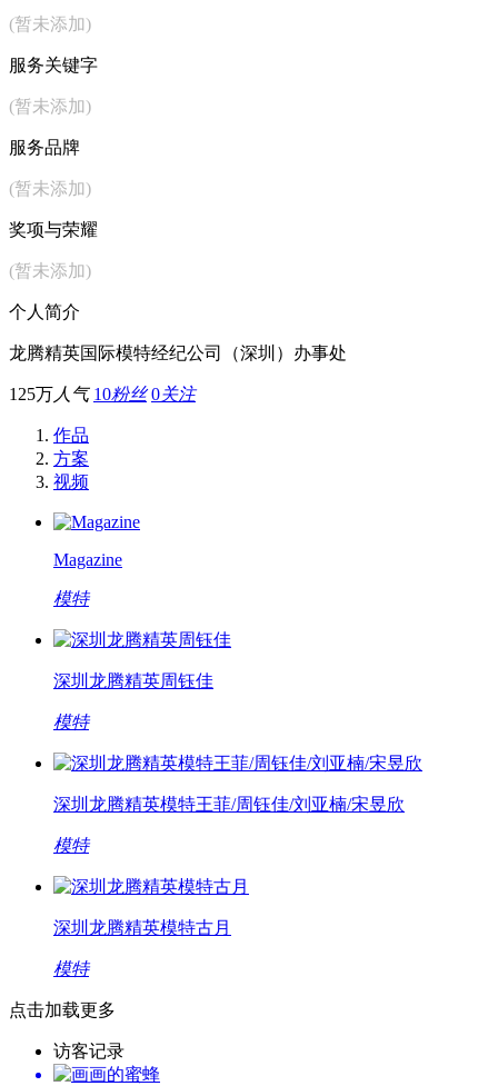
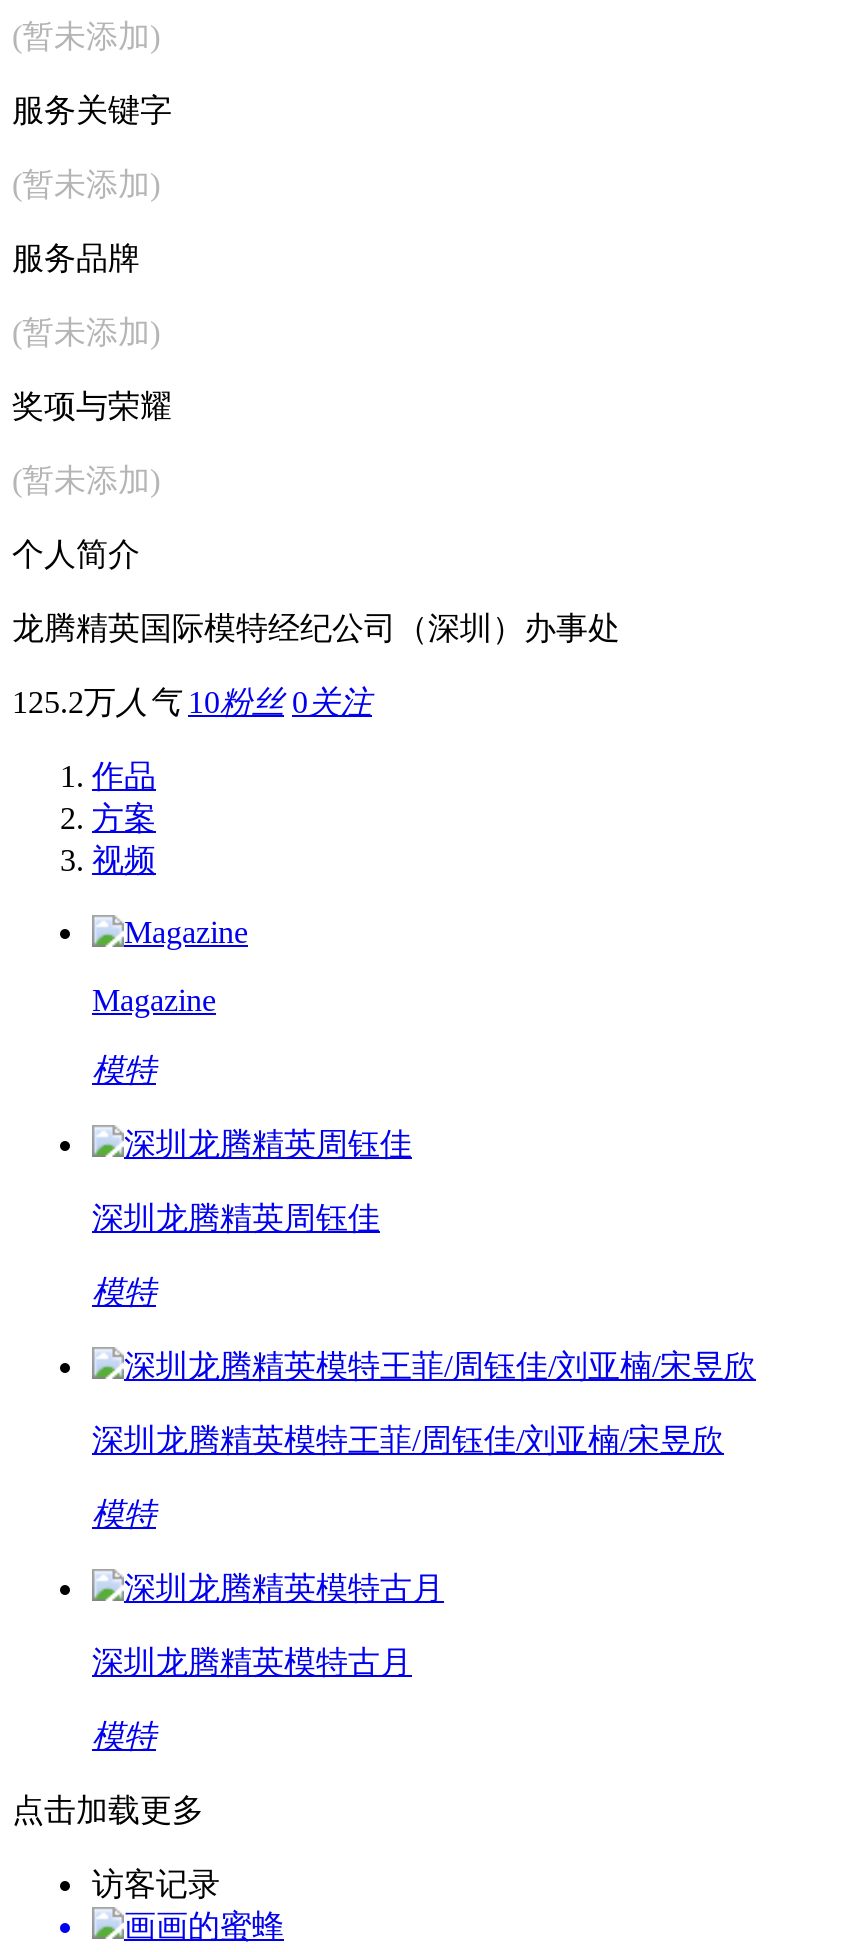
- 125万人气 10粉丝 0关注
+ 125.2万人气 10粉丝 0关注
